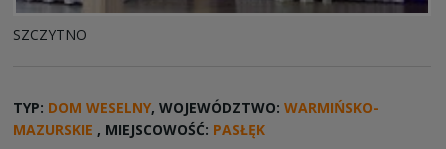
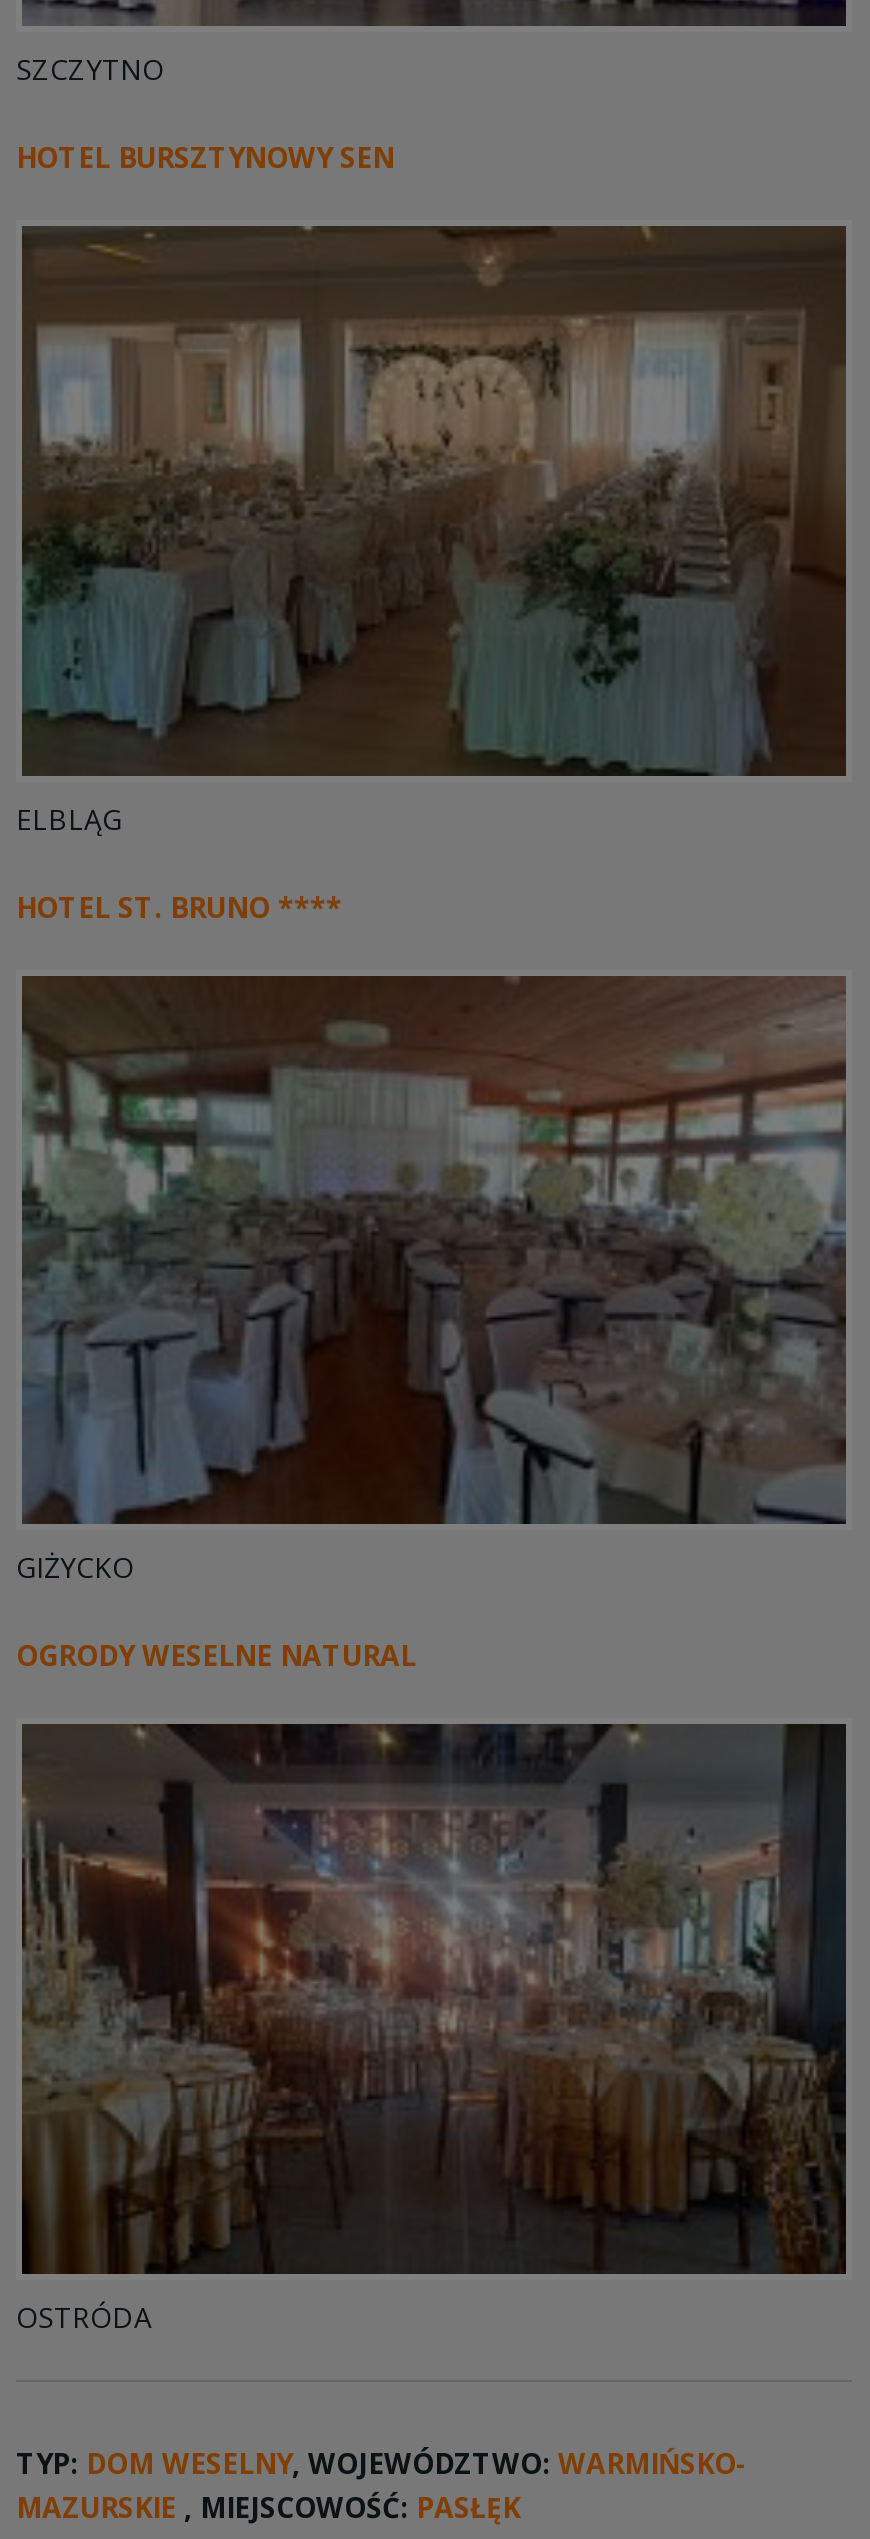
+ HOTEL BURSZTYNOWY SEN

+ [image]
+ ELBLĄG
+ HOTEL ST. BRUNO ****

+ [image]
+ GIŻYCKO
+ OGRODY WESELNE NATURAL

+ [image]
+ OSTRÓDA
